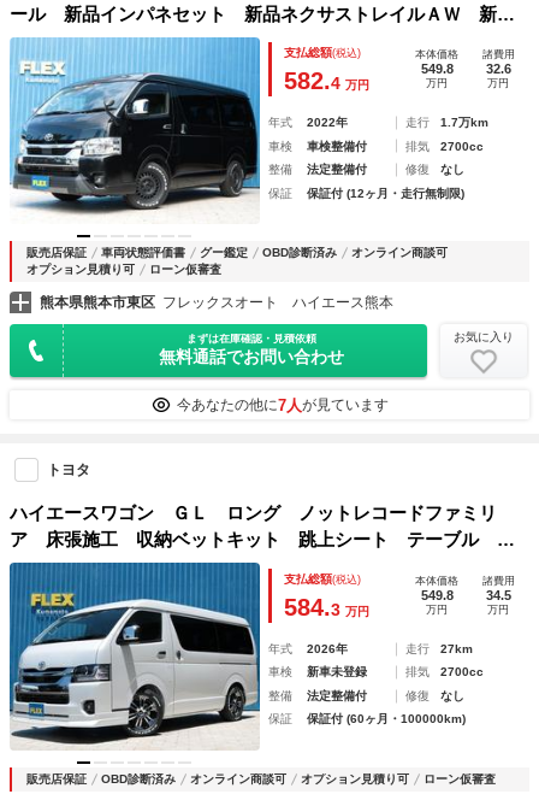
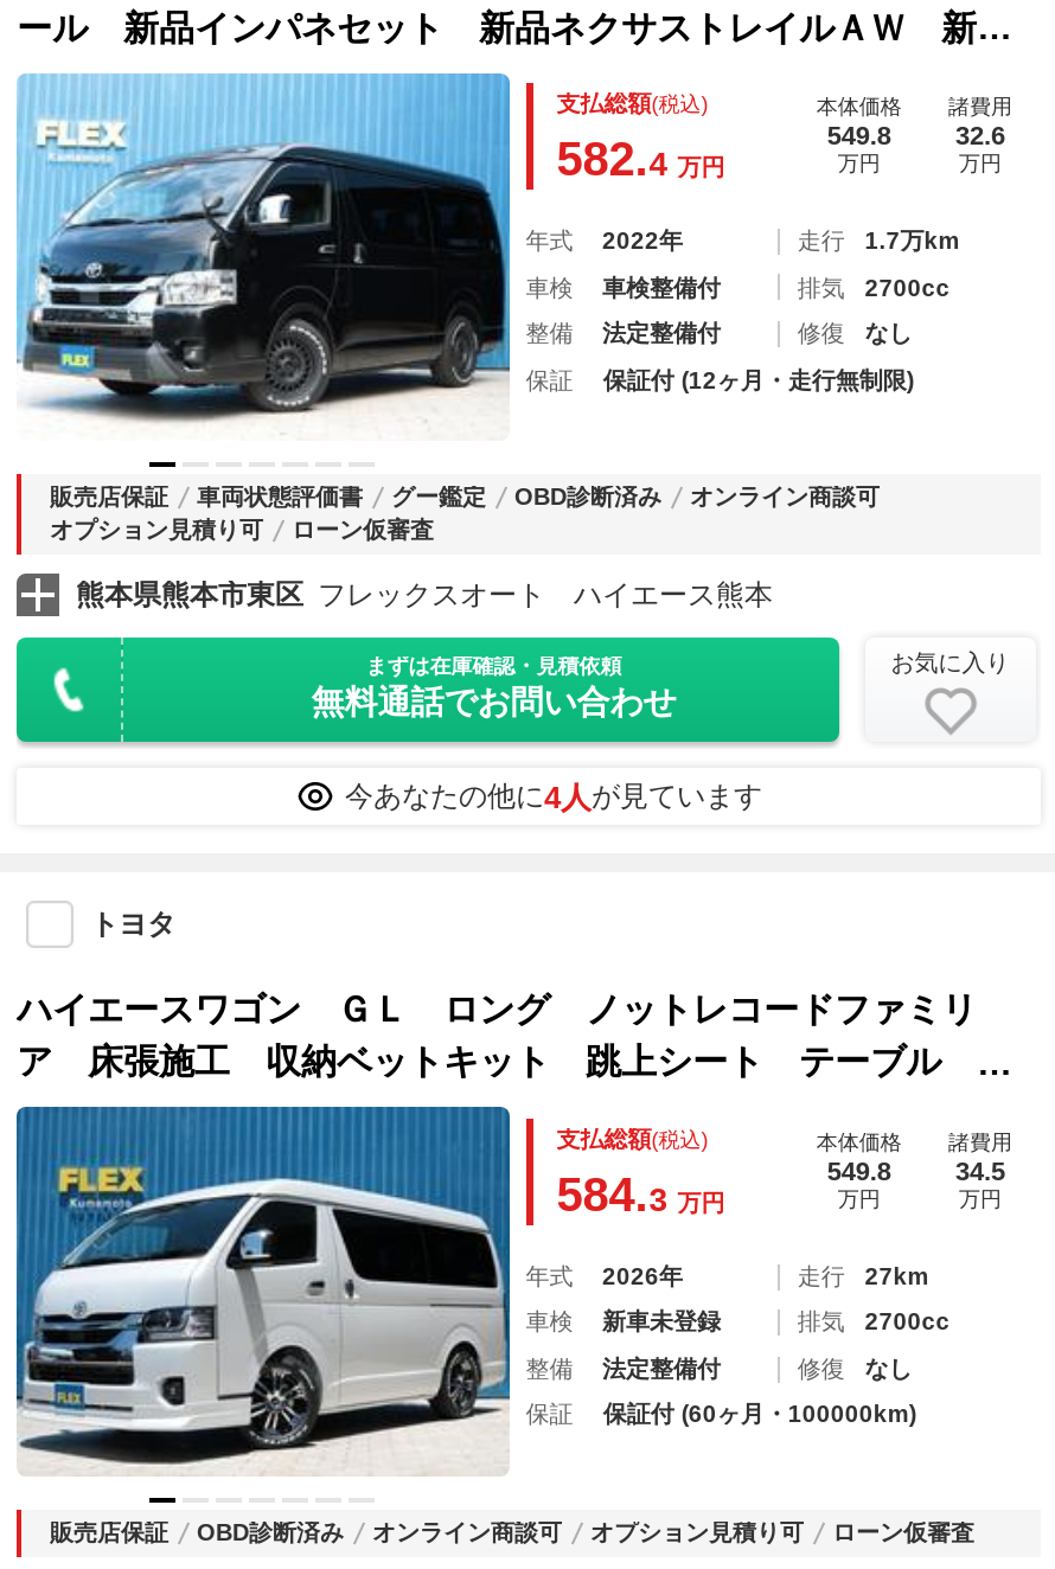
- 今あなたの他に7人が見ています
+ 今あなたの他に4人が見ています
